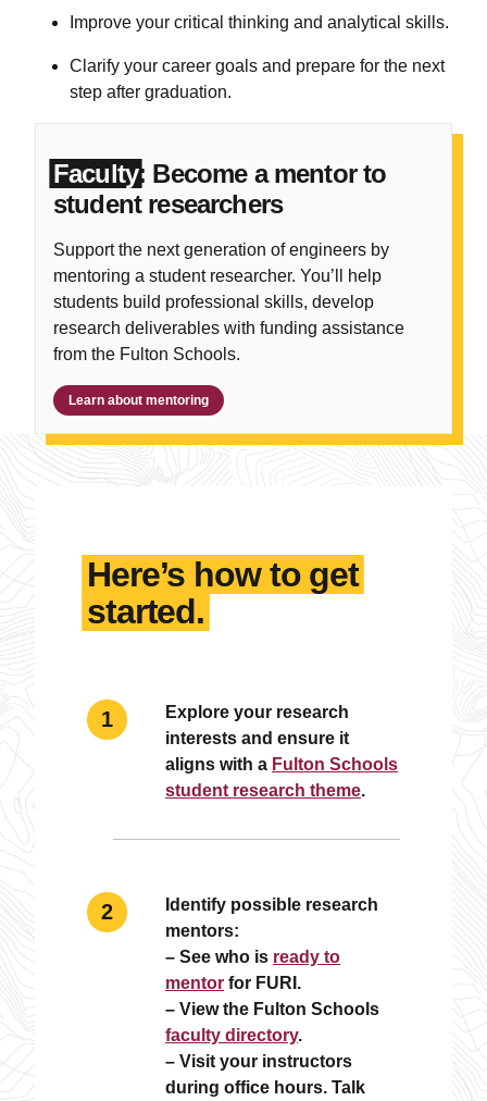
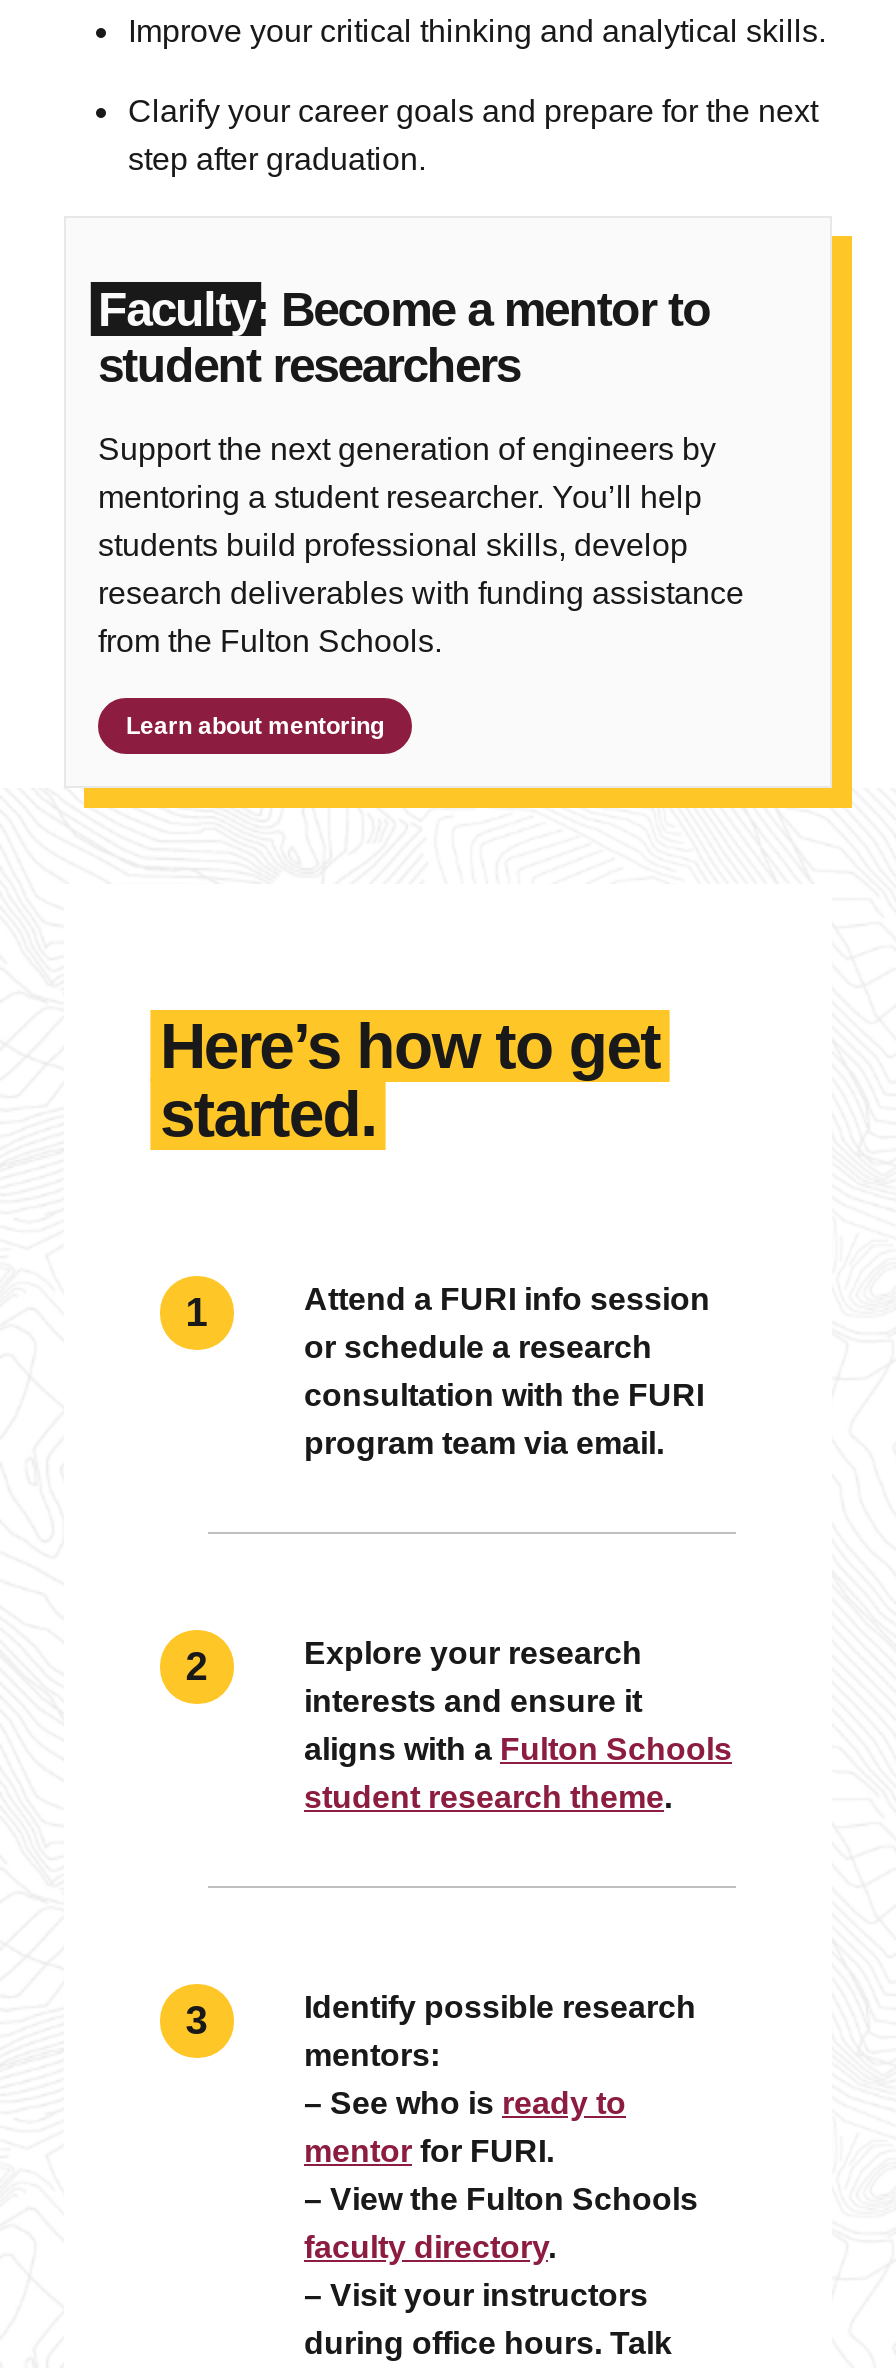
+ Attend a FURI info session
+ or schedule a research
+ consultation with the FURI
+ program team via email.
